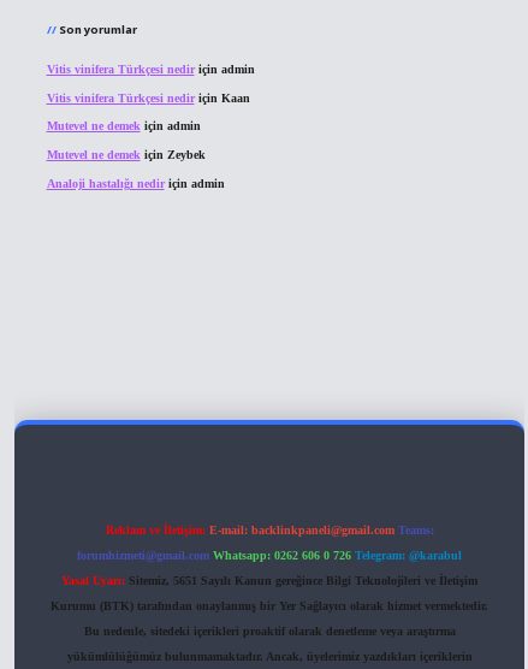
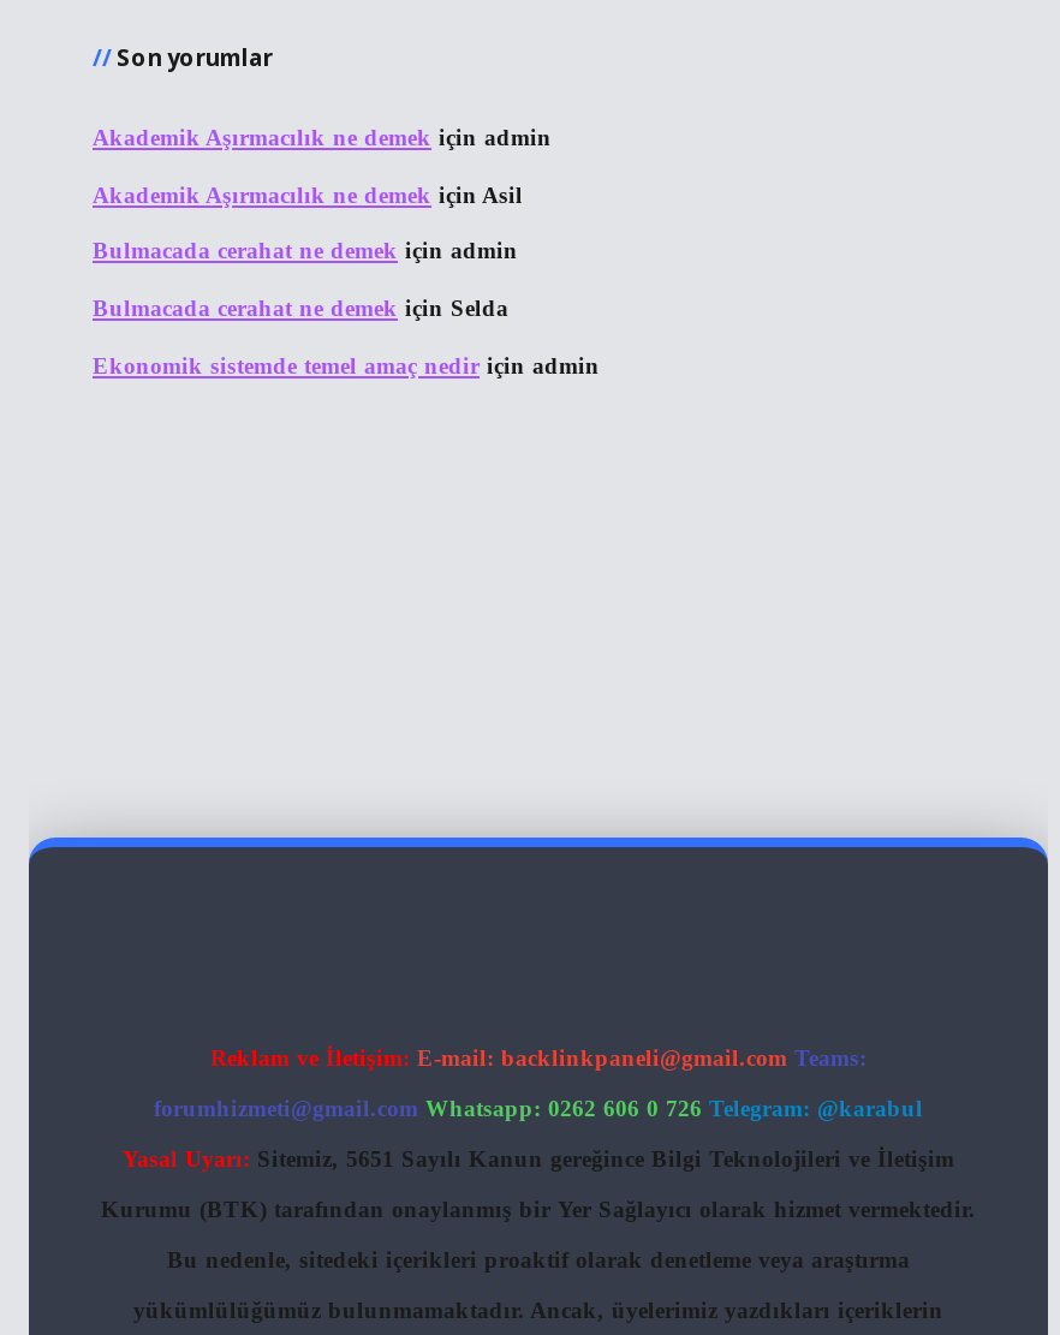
- Vitis vinifera Türkçesi nedir için admin
+ Akademik Aşırmacılık ne demek için admin

- Vitis vinifera Türkçesi nedir için Kaan
+ Akademik Aşırmacılık ne demek için Asil

- Mutevel ne demek için admin
+ Bulmacada cerahat ne demek için admin

- Mutevel ne demek için Zeybek
+ Bulmacada cerahat ne demek için Selda

- Analoji hastalığı nedir için admin
+ Ekonomik sistemde temel amaç nedir için admin
